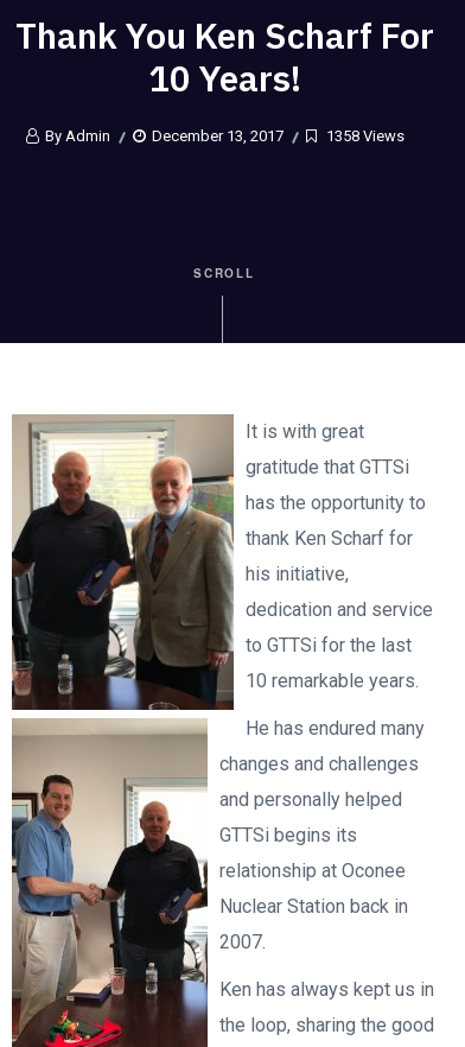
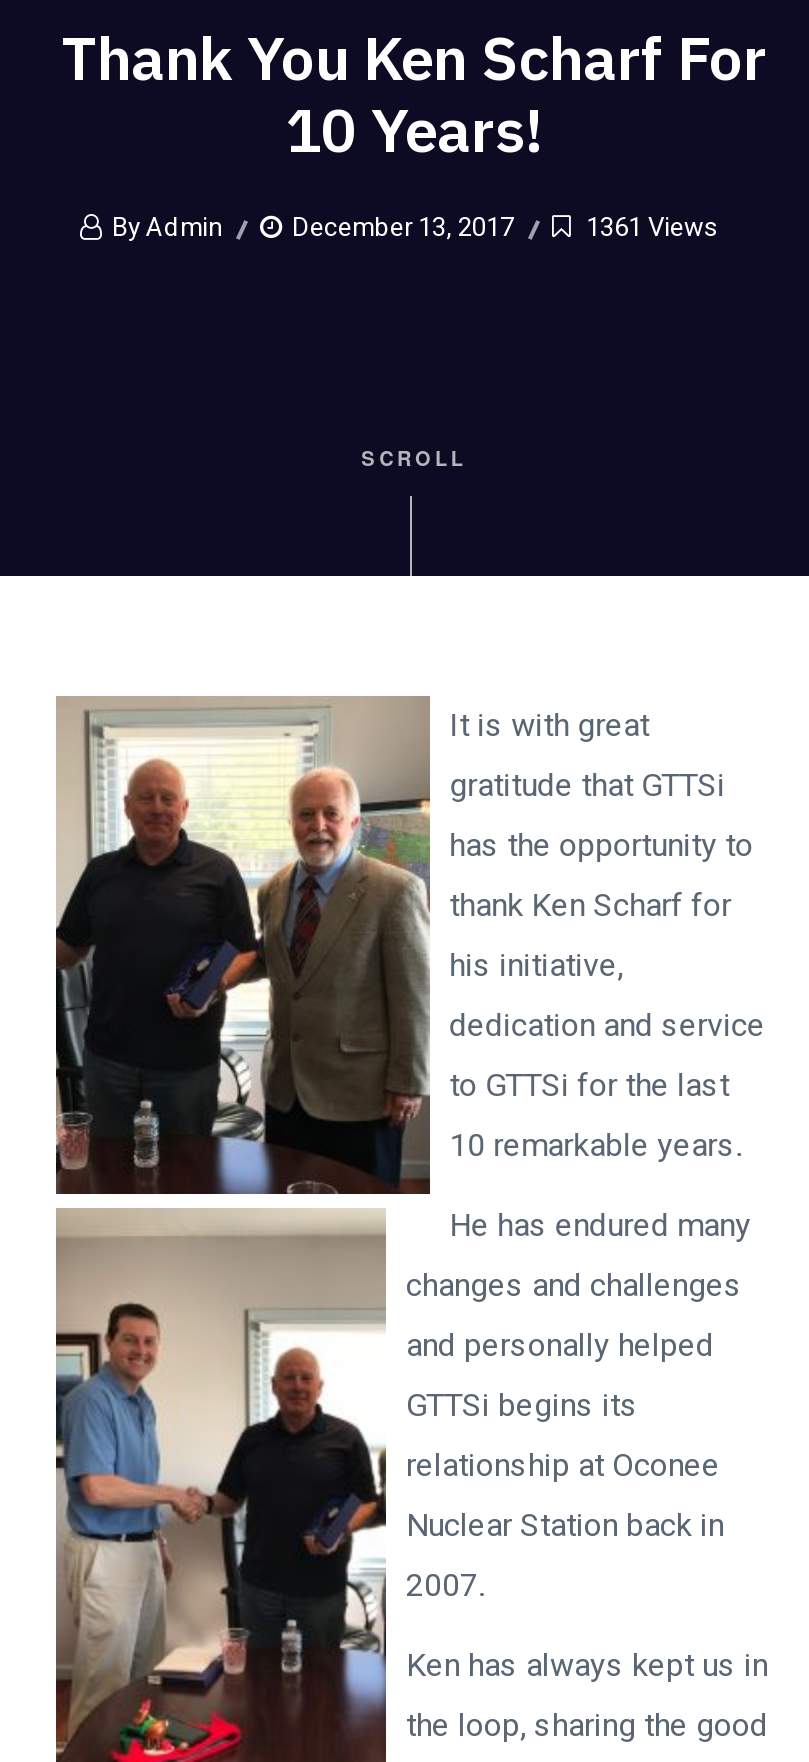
- 1358 Views
+ 1361 Views
